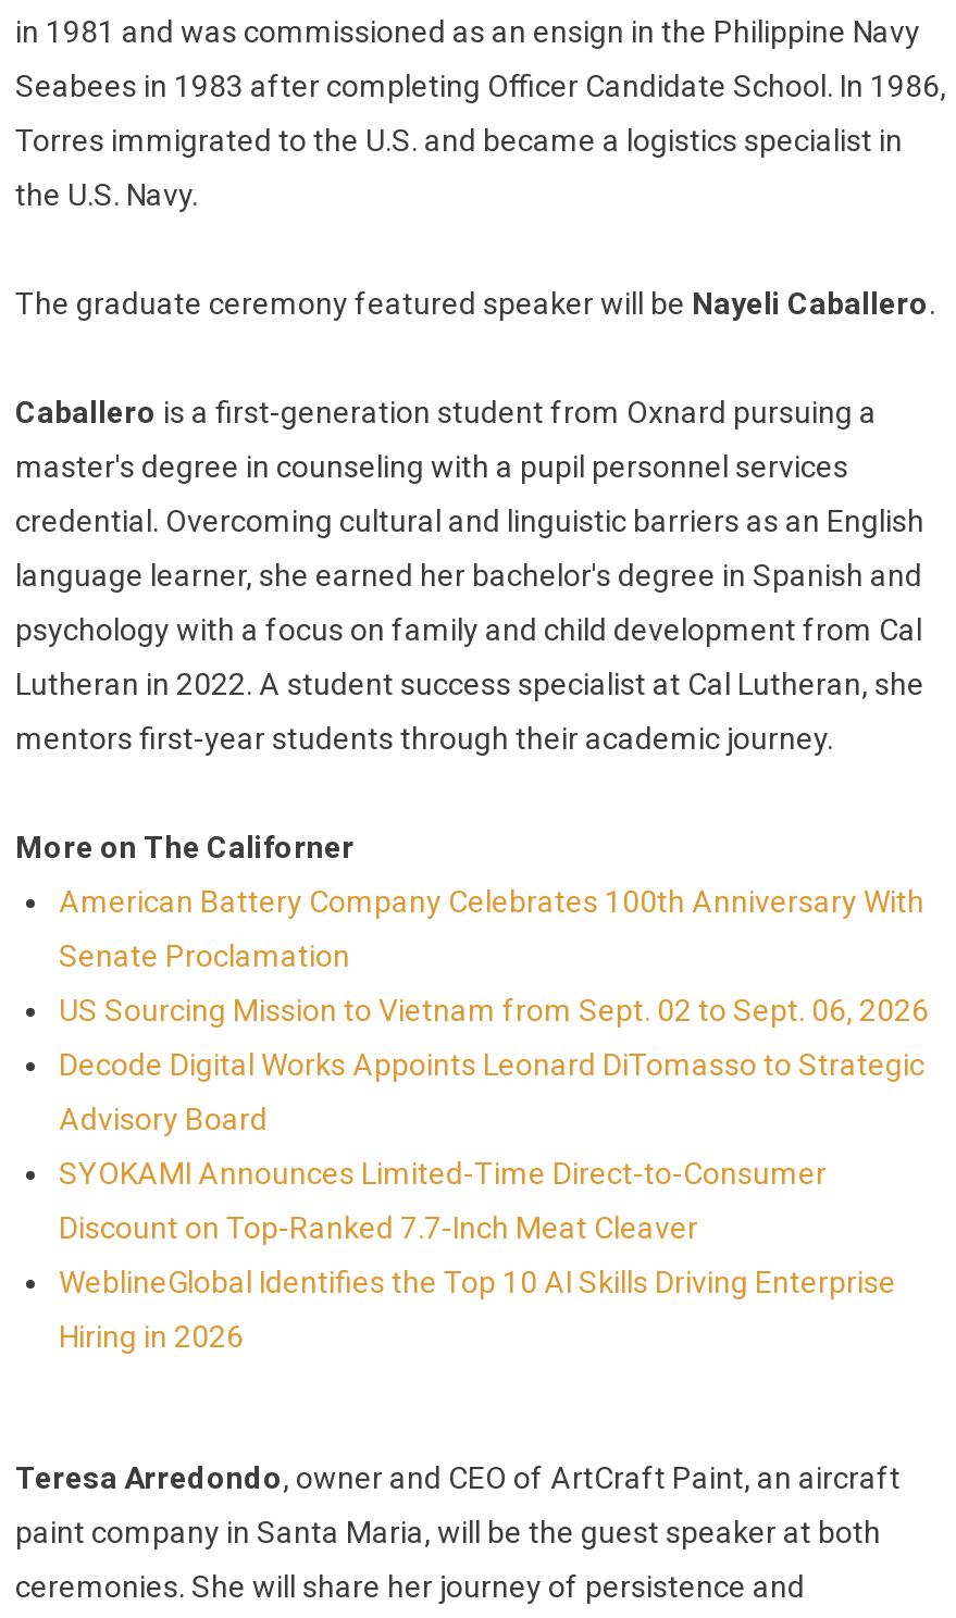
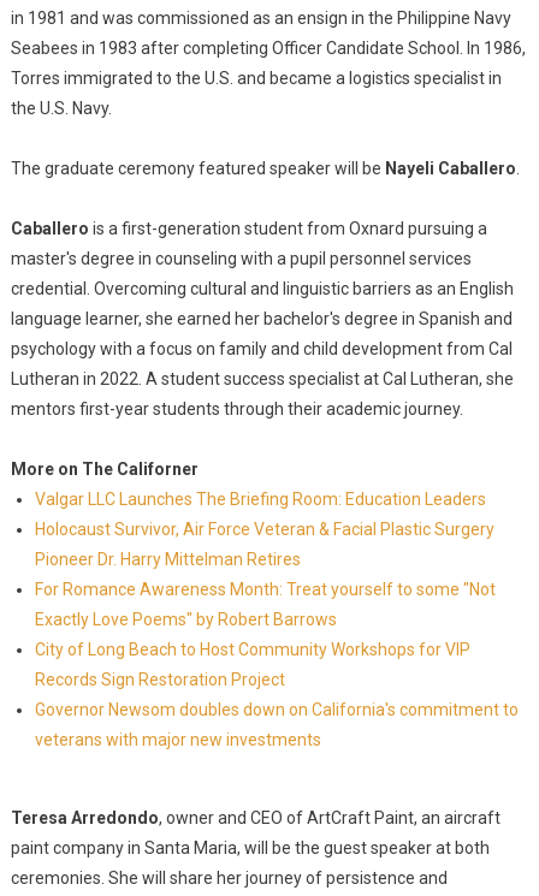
- American Battery Company Celebrates 100th Anniversary With
+ Valgar LLC Launches The Briefing Room: Education Leaders

- Senate Proclamation
+ Holocaust Survivor, Air Force Veteran & Facial Plastic Surgery

- US Sourcing Mission to Vietnam from Sept. 02 to Sept. 06, 2026
+ Pioneer Dr. Harry Mittelman Retires

- Decode Digital Works Appoints Leonard DiTomasso to Strategic
+ For Romance Awareness Month: Treat yourself to some "Not

- Advisory Board
+ Exactly Love Poems" by Robert Barrows

- SYOKAMI Announces Limited-Time Direct-to-Consumer
+ City of Long Beach to Host Community Workshops for VIP

- Discount on Top-Ranked 7.7-Inch Meat Cleaver
+ Records Sign Restoration Project

- WeblineGlobal Identifies the Top 10 AI Skills Driving Enterprise
+ Governor Newsom doubles down on California's commitment to

- Hiring in 2026
+ veterans with major new investments
